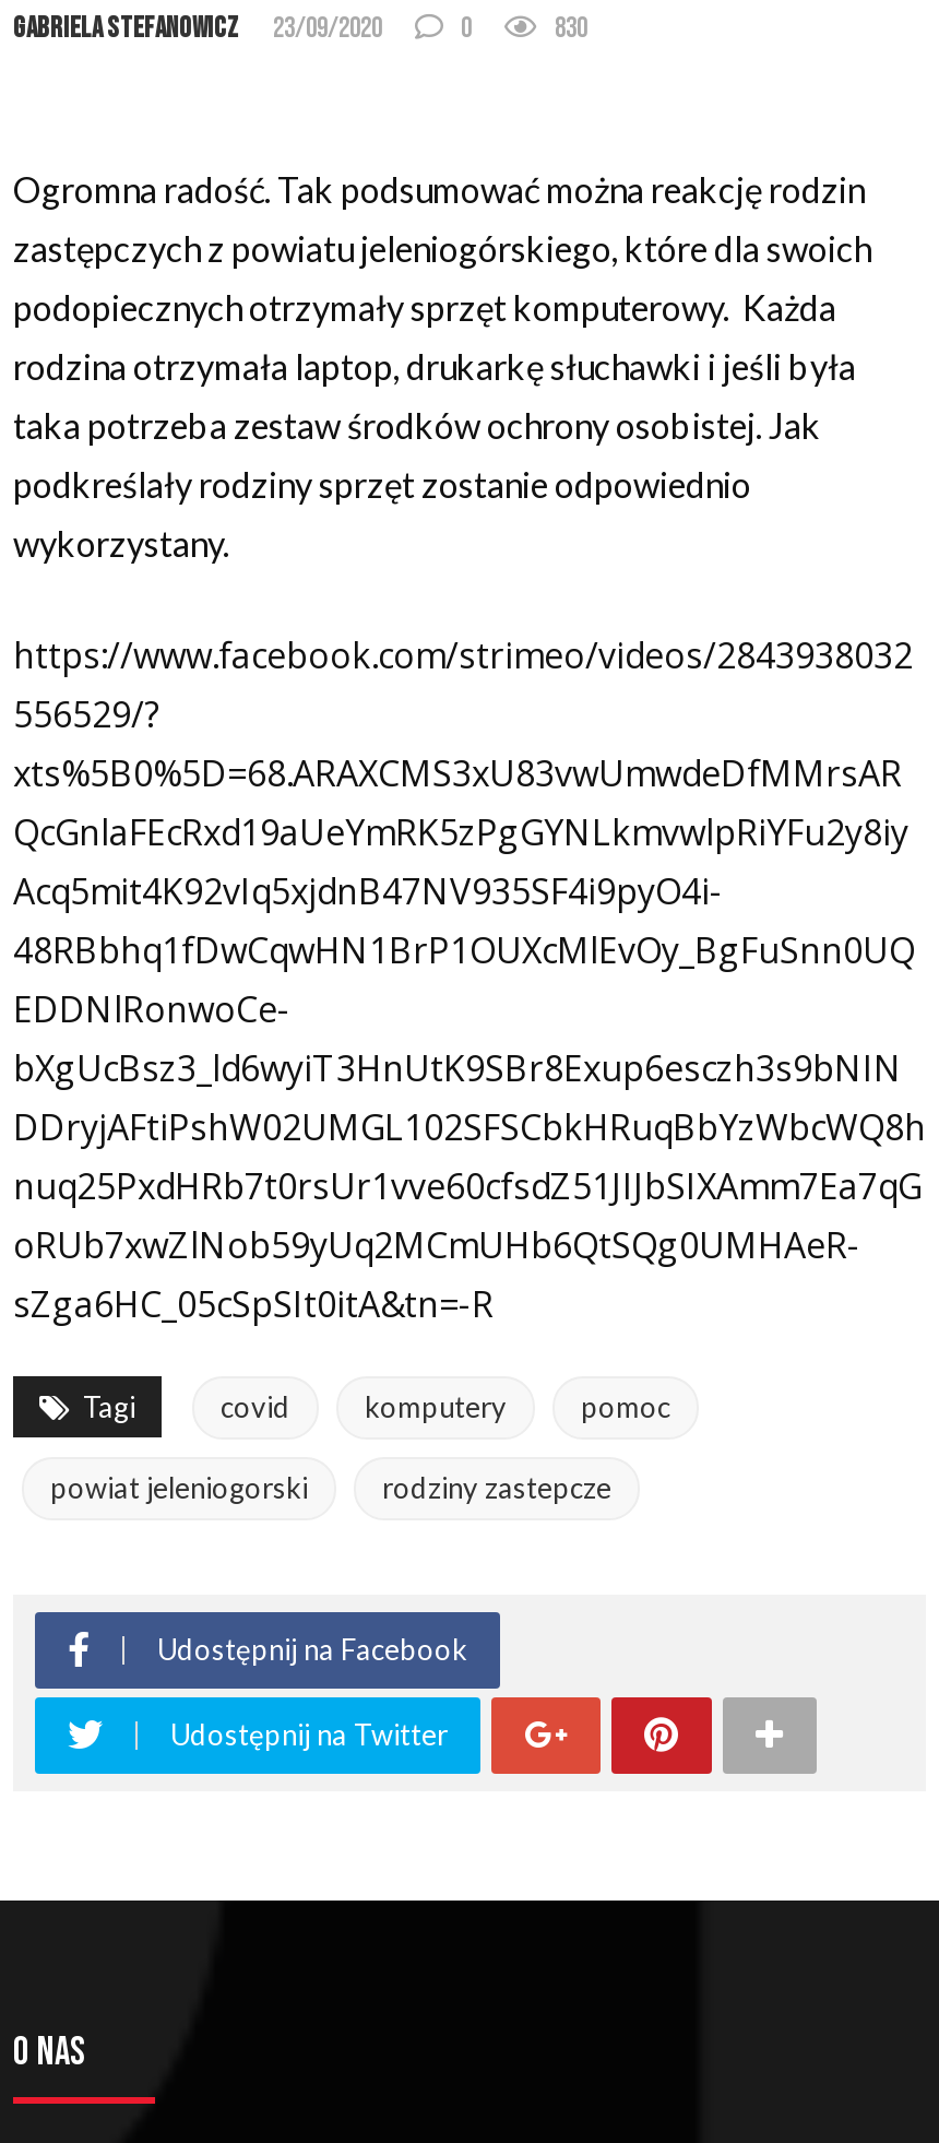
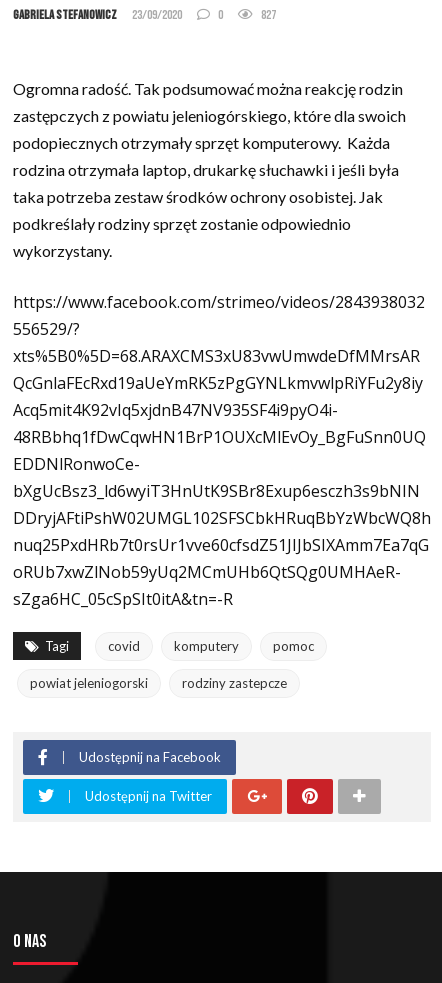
- 830
+ 827
